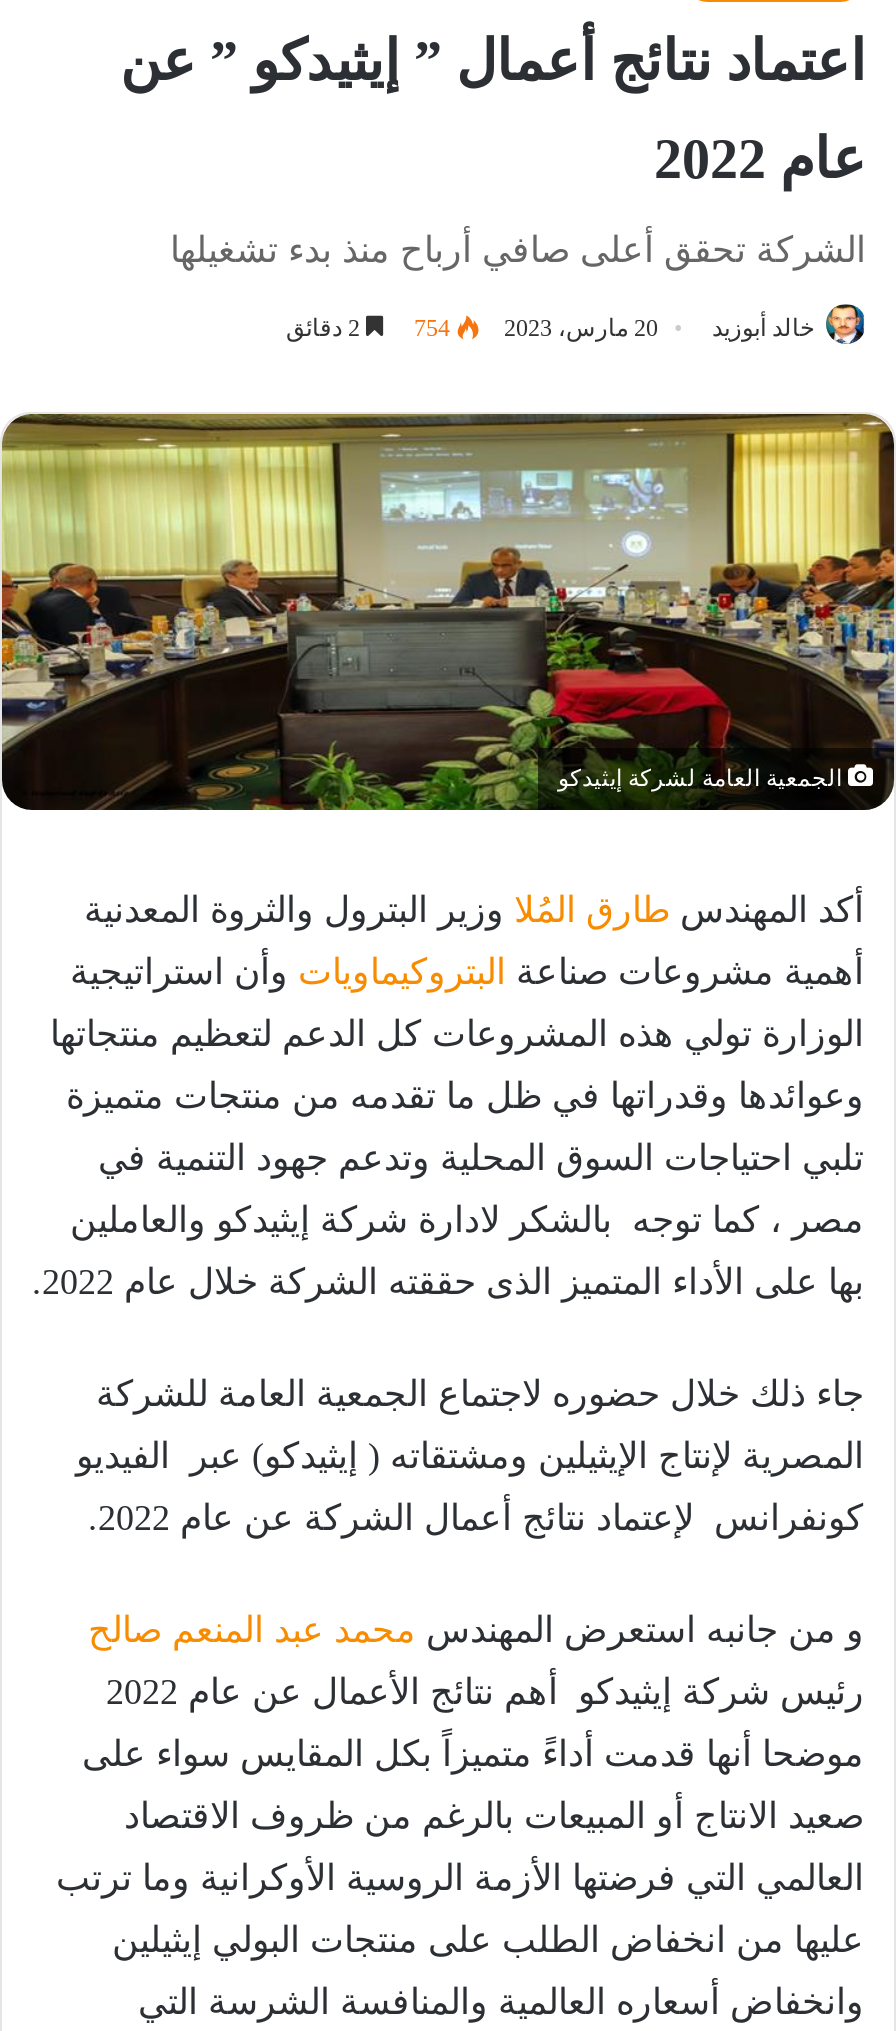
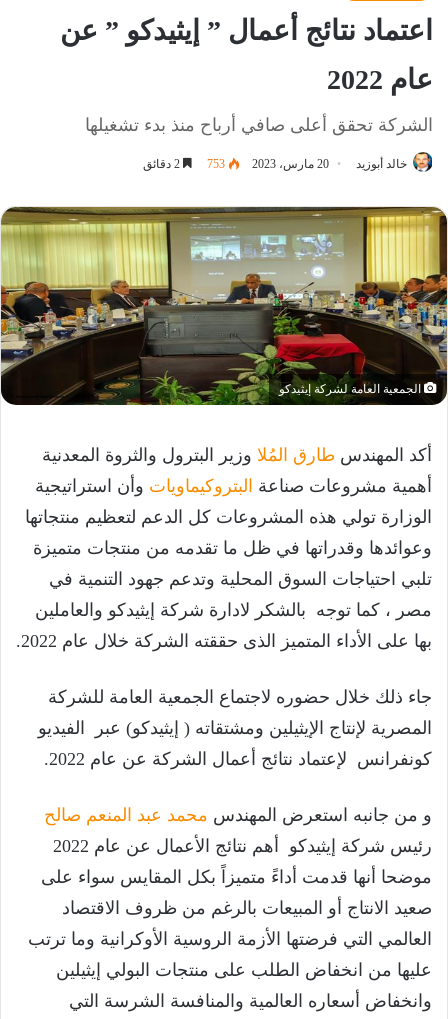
- 754
+ 753
